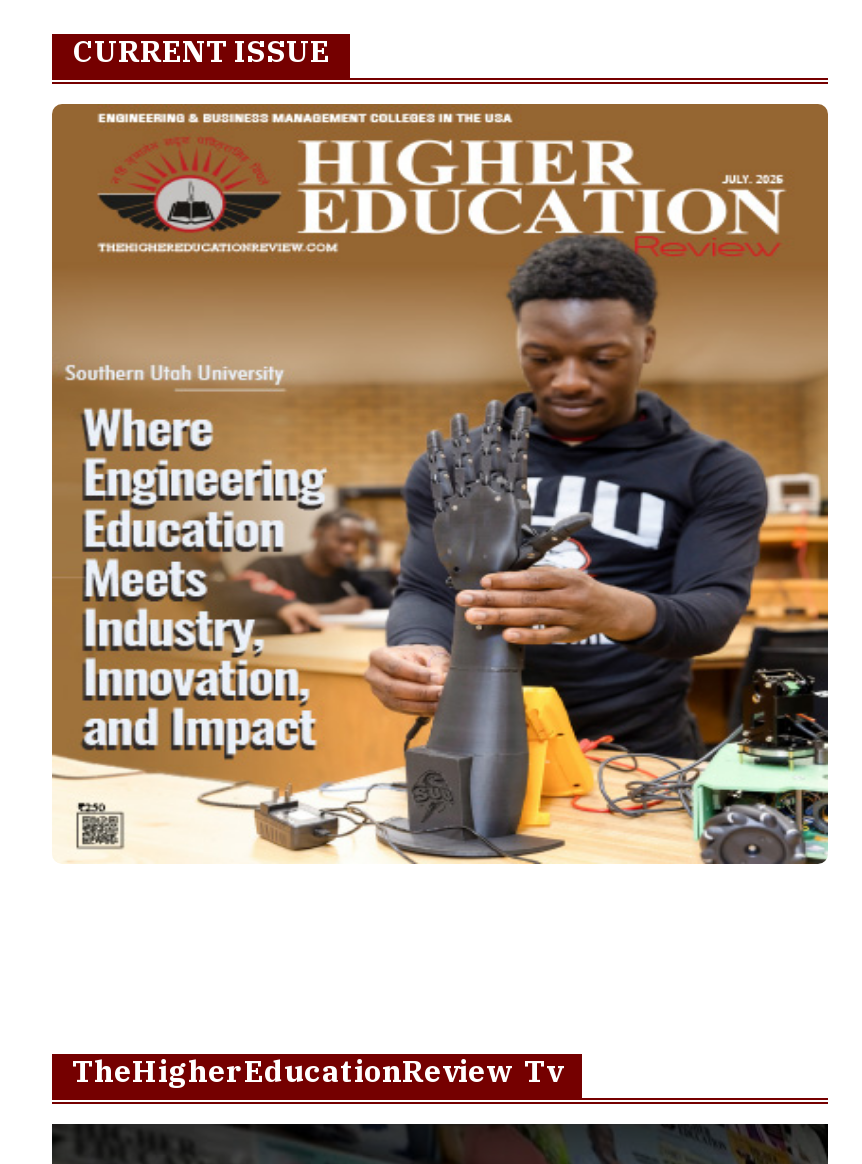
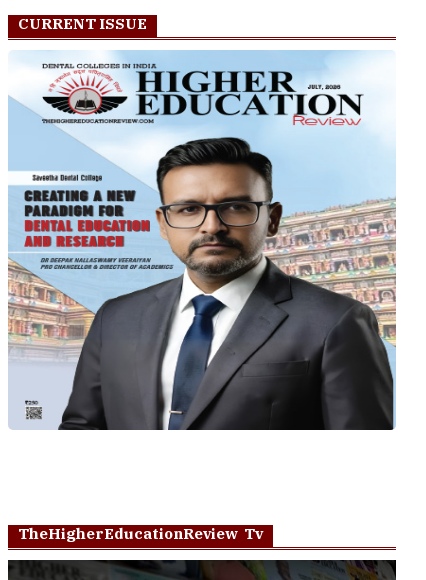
- [image]
+ [image]
